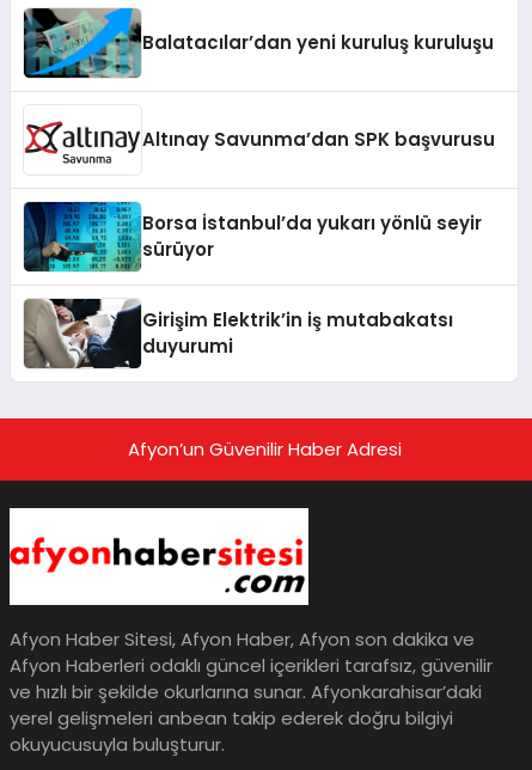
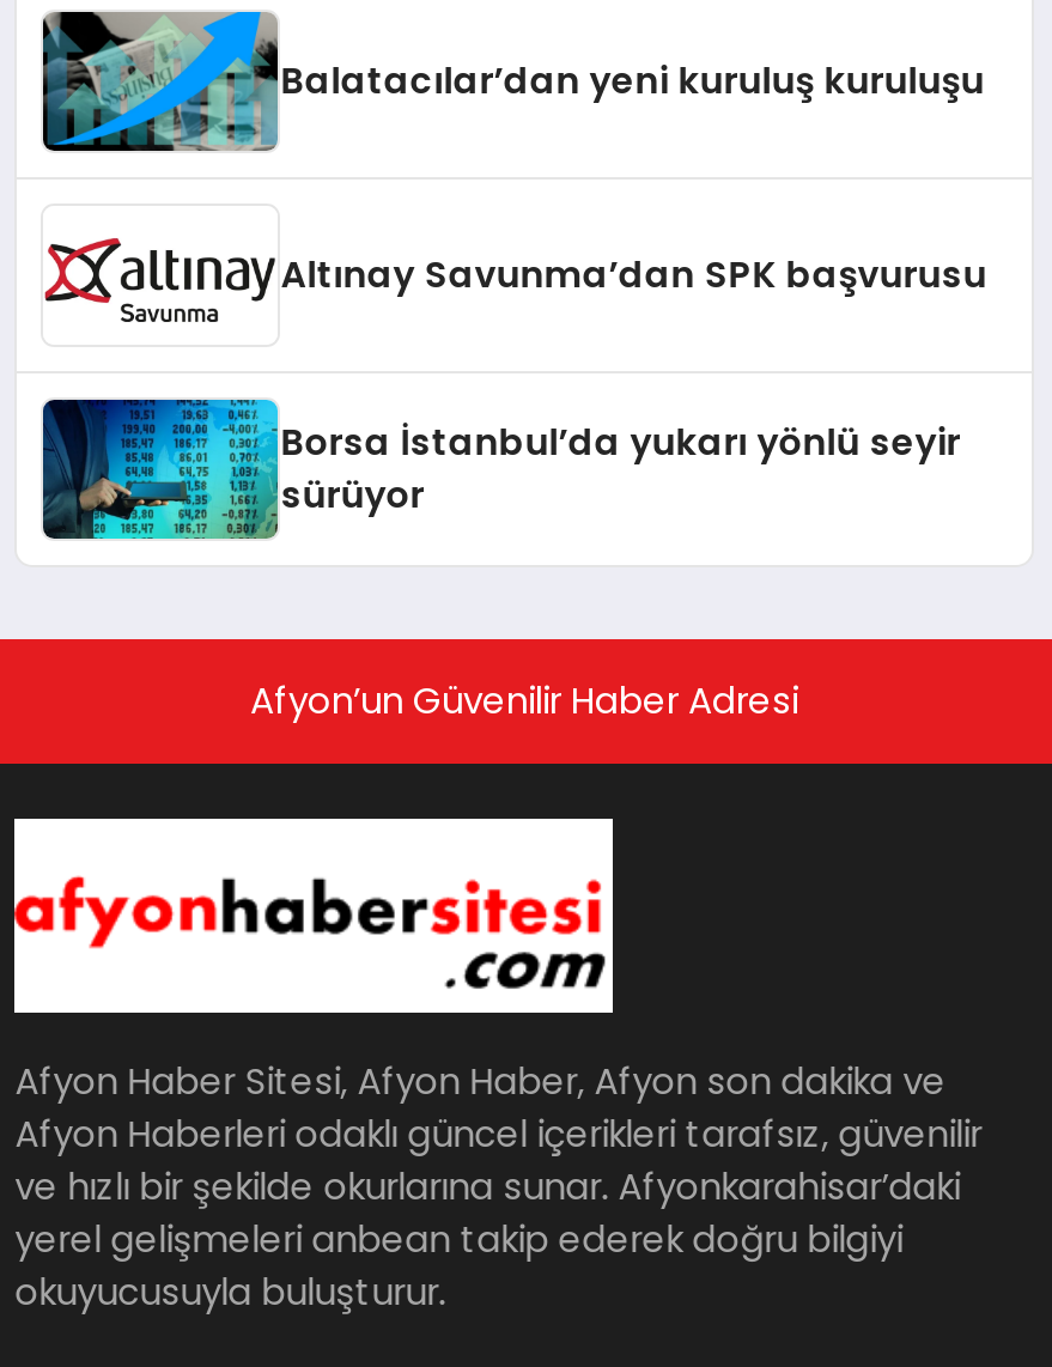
- [image]
- Girişim Elektrik’in iş mutabakatsı
- duyurumi
